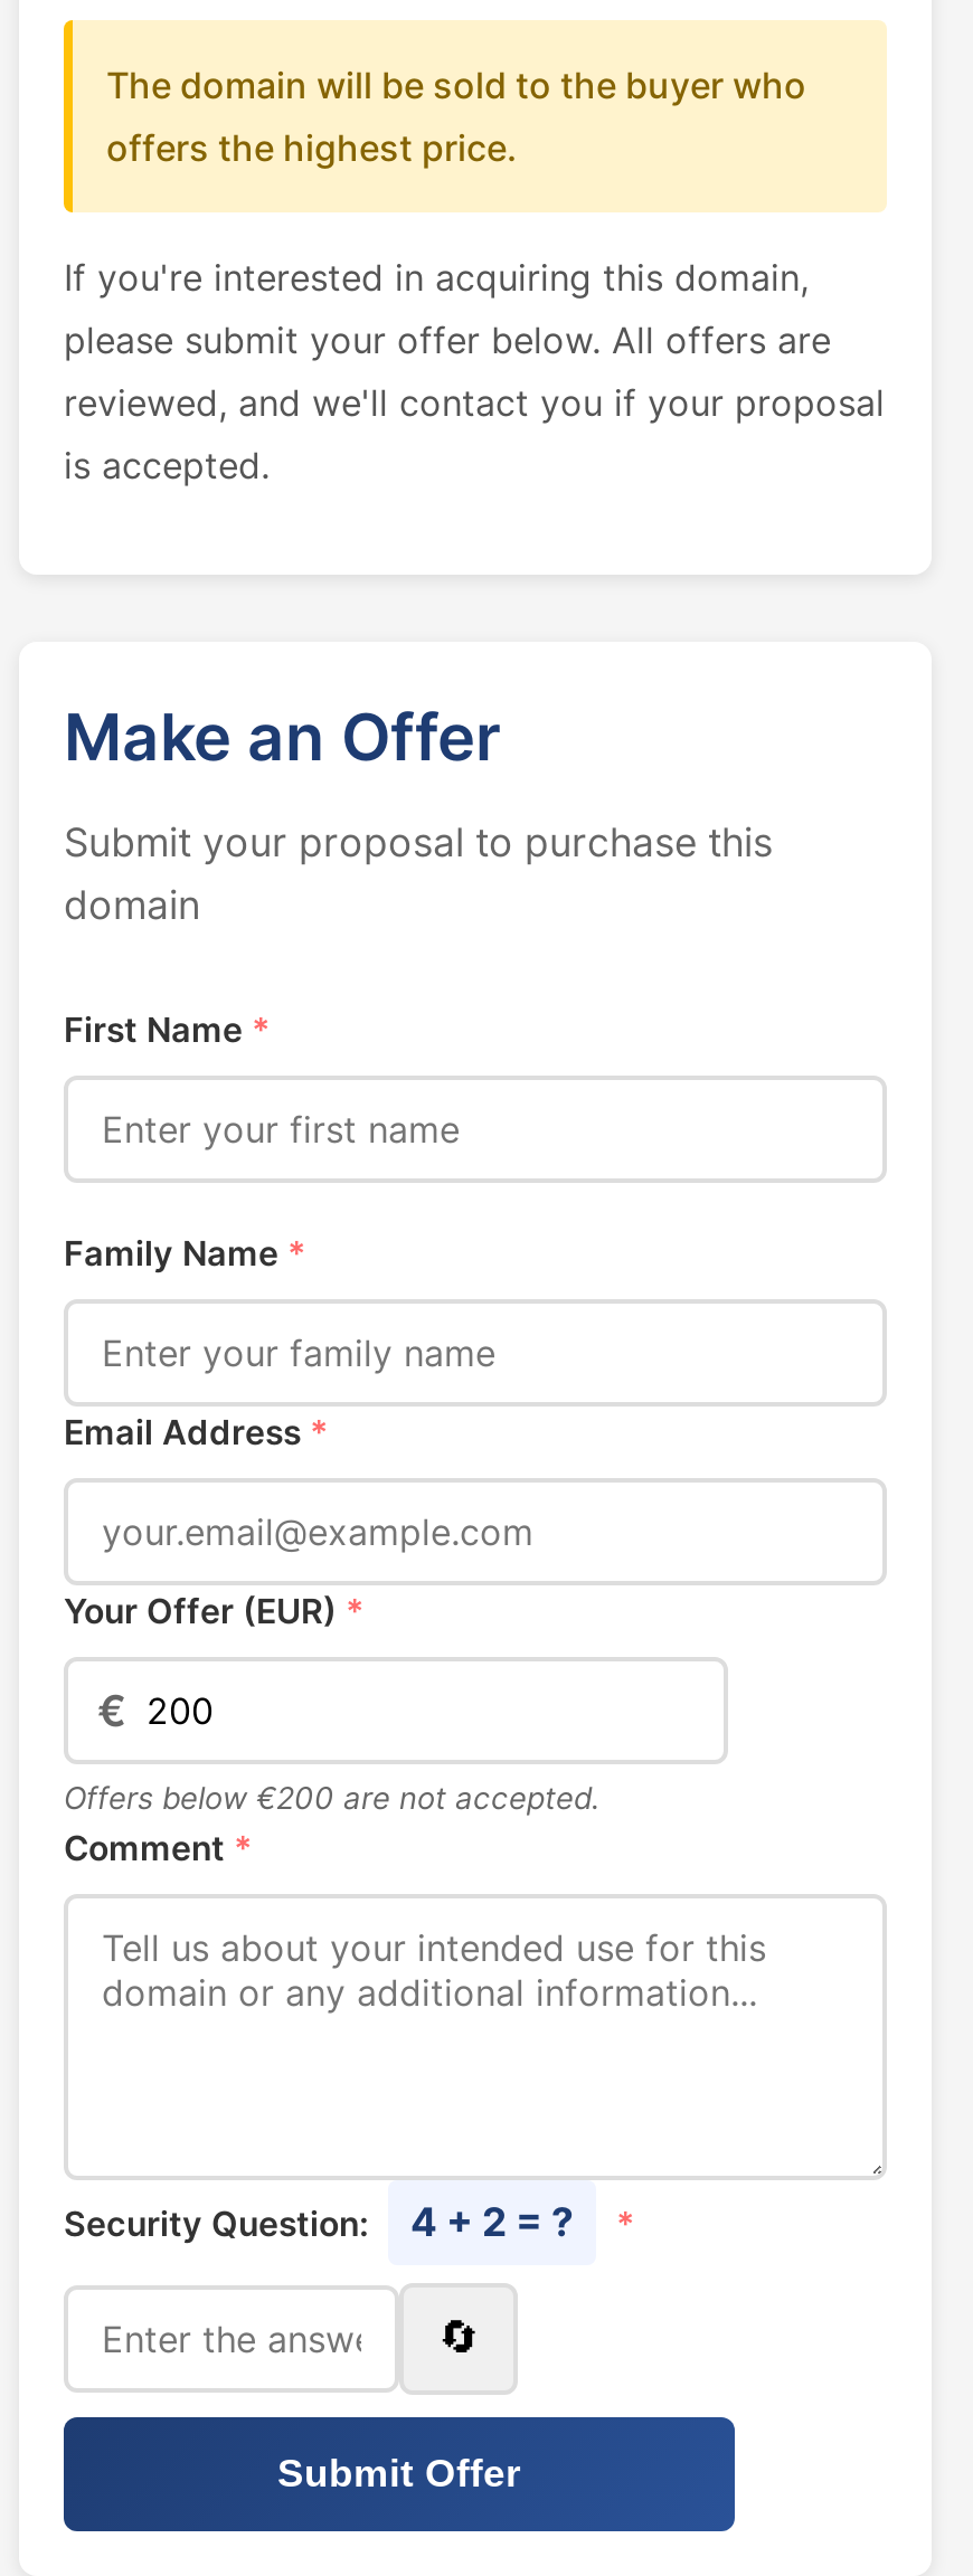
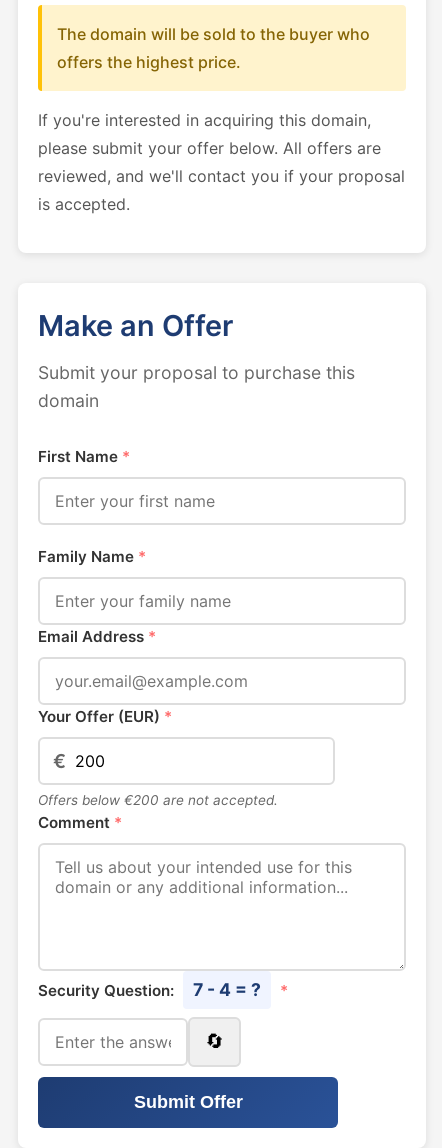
- 4 + 2 = ?
+ 7 - 4 = ?
